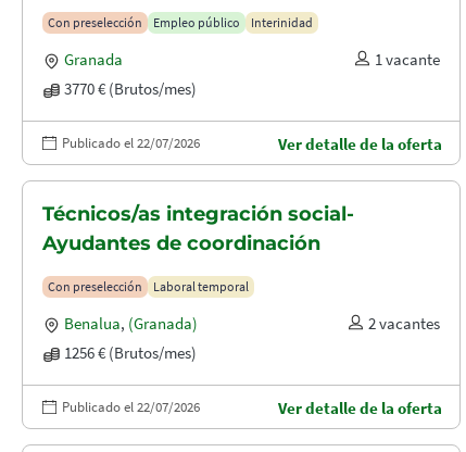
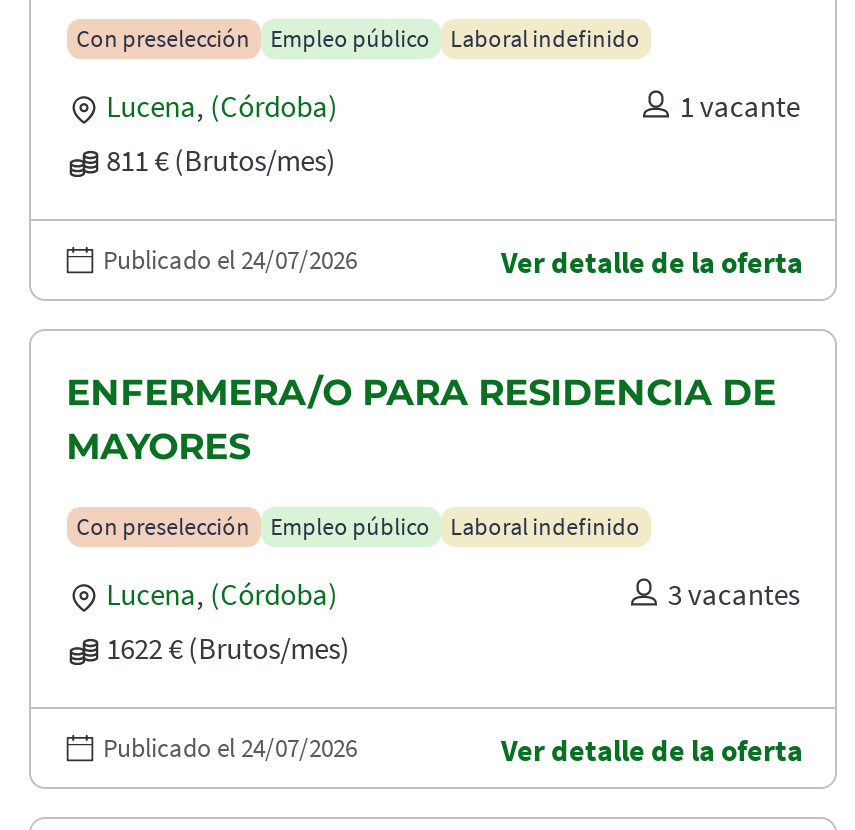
- Interinidad
+ Laboral indefinido

- Granada
+ Lucena, (Córdoba)

- 3770 € (Brutos/mes)
+ 811 € (Brutos/mes)

- Publicado el 22/07/2026
+ Publicado el 24/07/2026

- Técnicos/as integración social-
- Ayudantes de coordinación
+ ENFERMERA/O PARA RESIDENCIA DE
+ MAYORES

- Laboral temporal
+ Empleo público
+ Laboral indefinido

- Benalua, (Granada)
- 2 vacantes
- 1256 € (Brutos/mes)
+ Lucena, (Córdoba)
+ 3 vacantes
+ 1622 € (Brutos/mes)

- Publicado el 22/07/2026
+ Publicado el 24/07/2026
